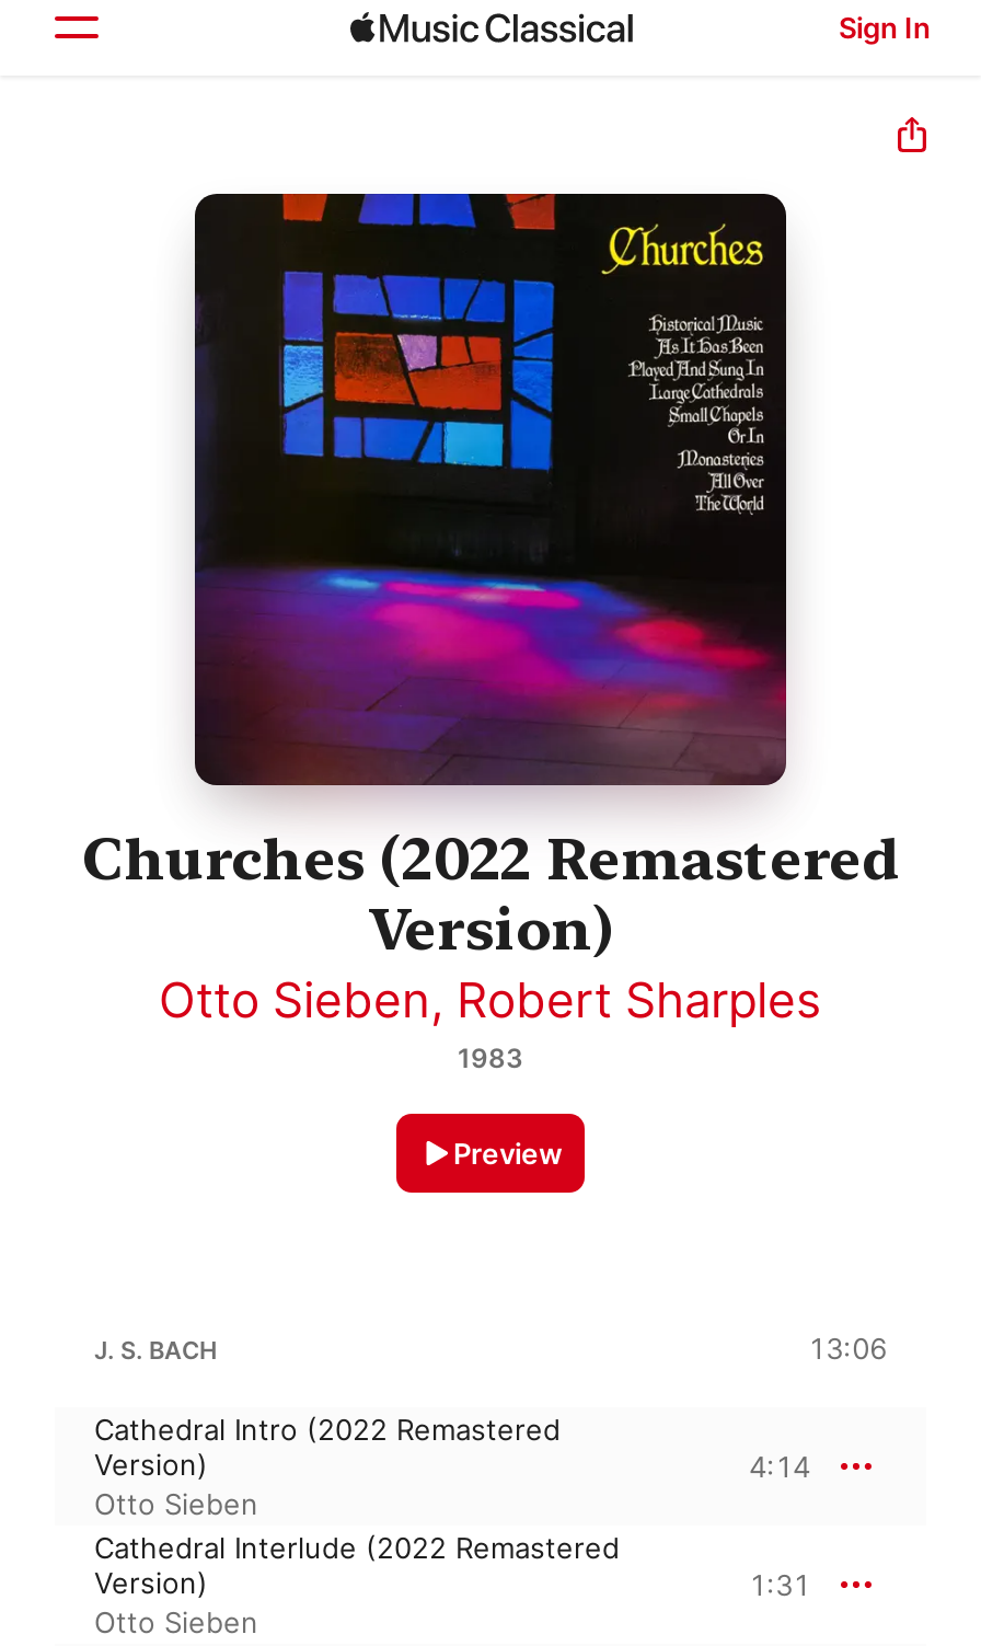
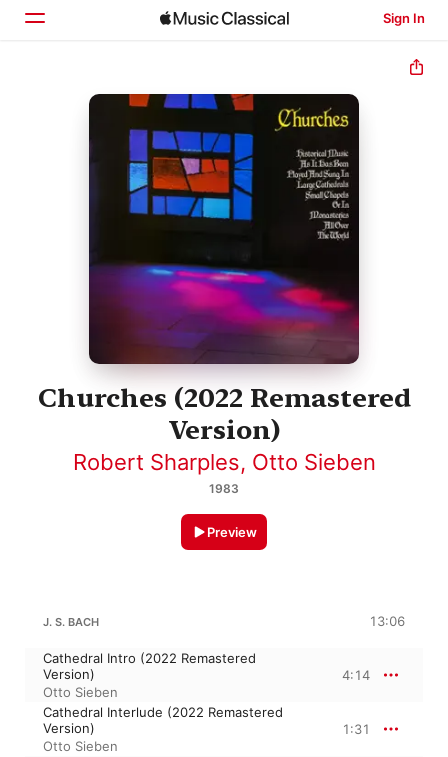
- Otto Sieben, Robert Sharples
+ Robert Sharples, Otto Sieben
